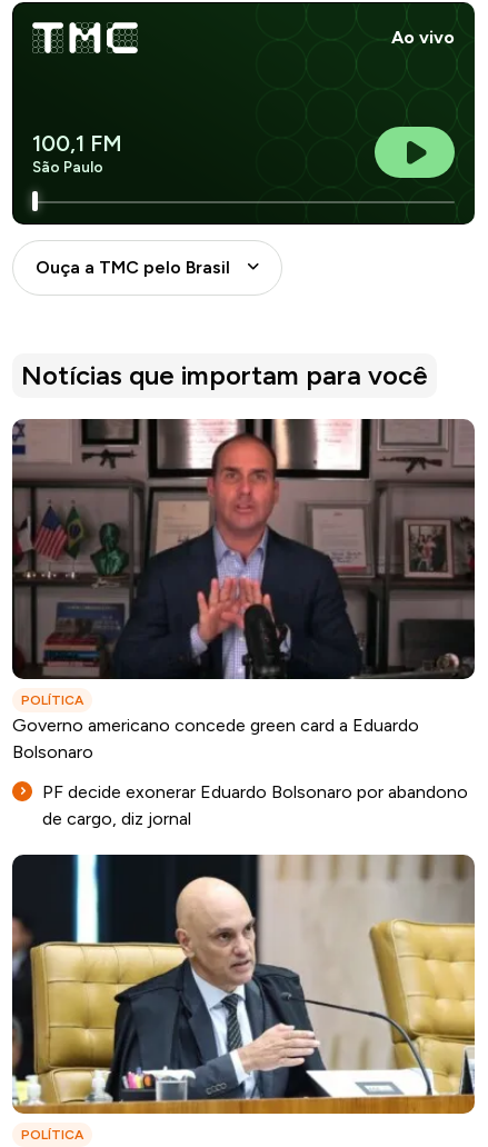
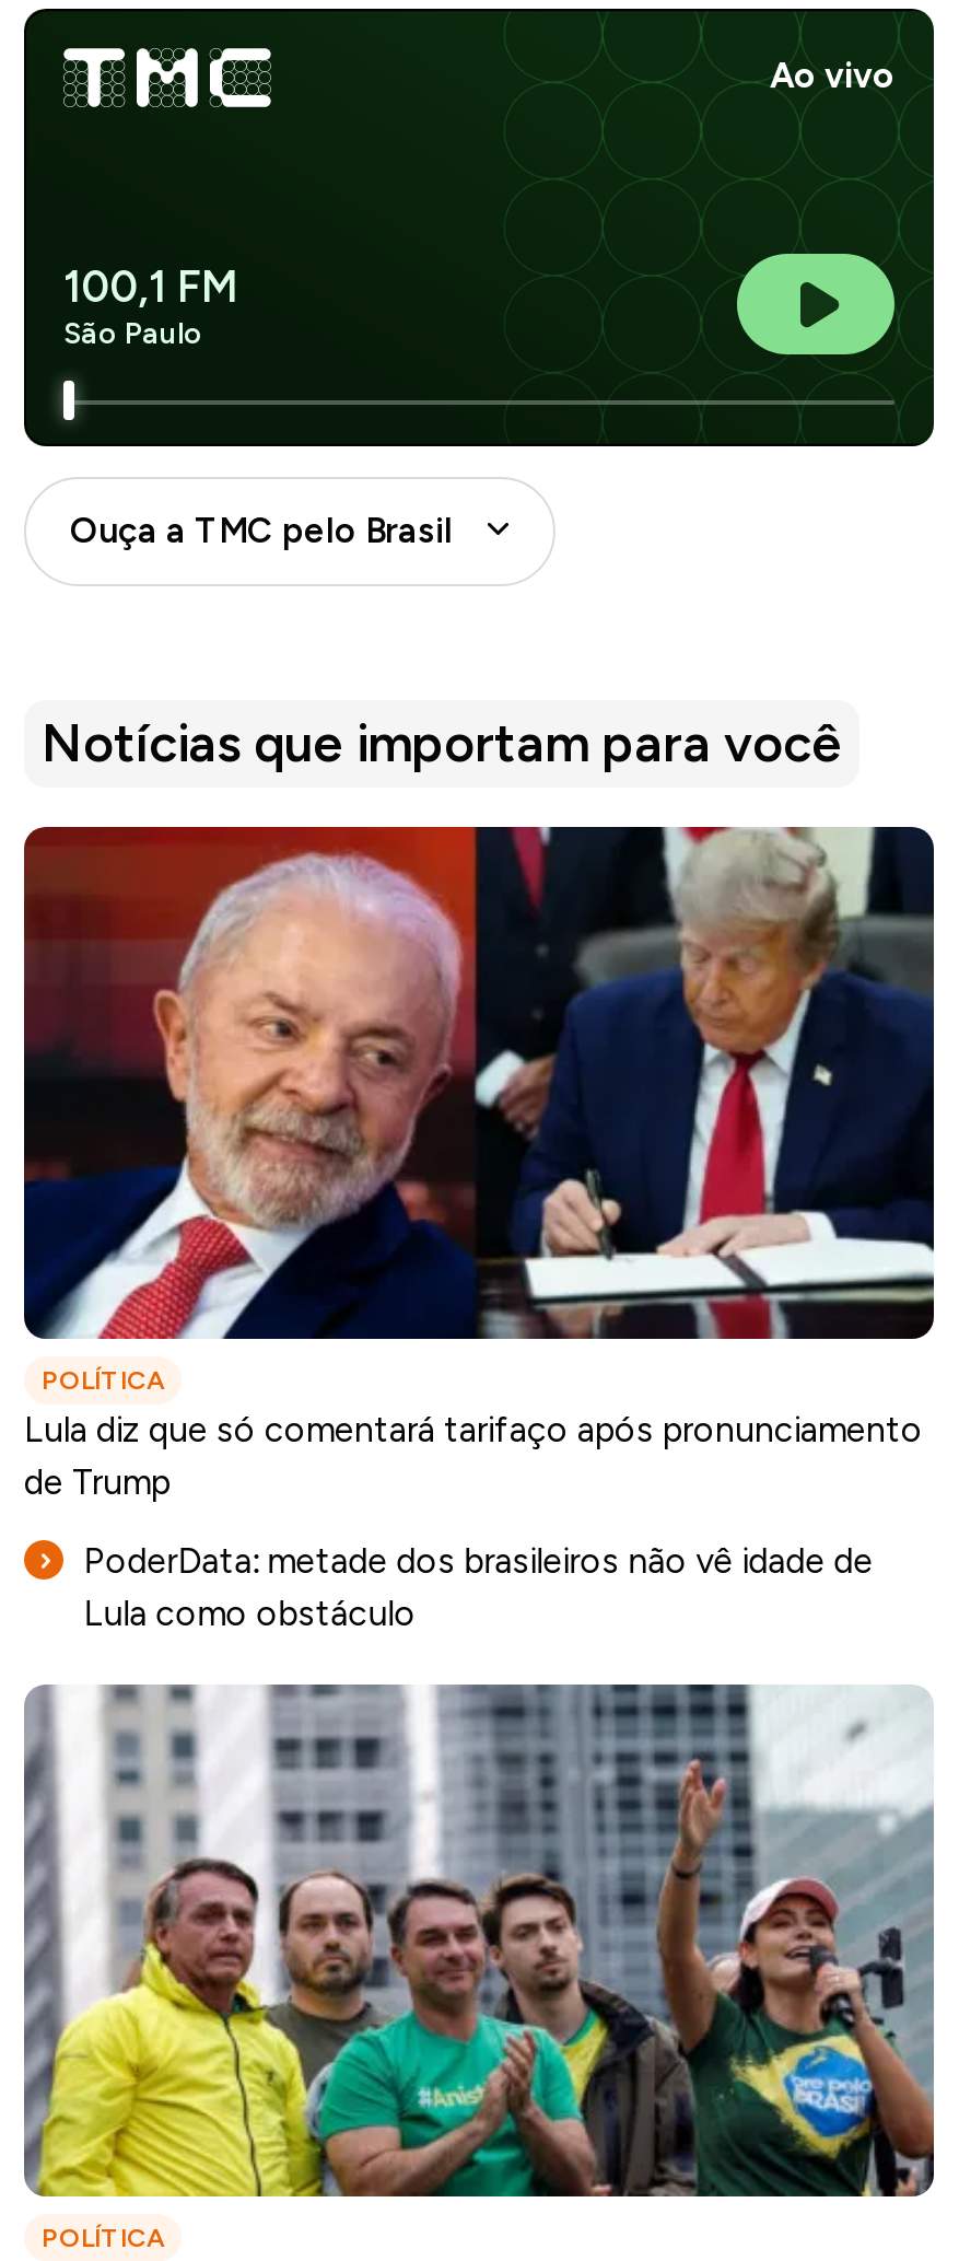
- [image]
- Governo americano concede green card a Eduardo
- Bolsonaro
+ [image]
+ Lula diz que só comentará tarifaço após pronunciamento
+ de Trump

- PF decide exonerar Eduardo Bolsonaro por abandono
- de cargo, diz jornal
+ PoderData: metade dos brasileiros não vê idade de
+ Lula como obstáculo

- [image]
+ [image]
